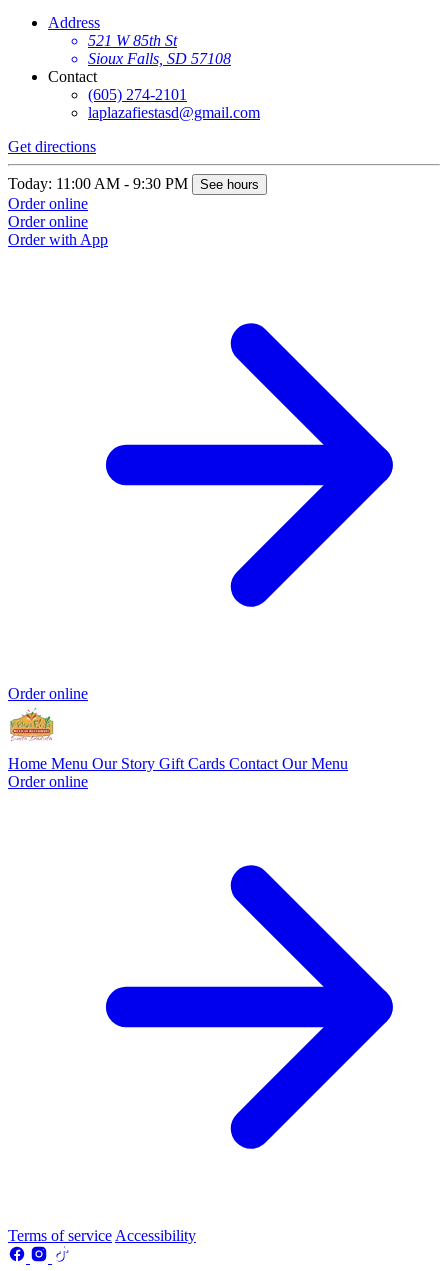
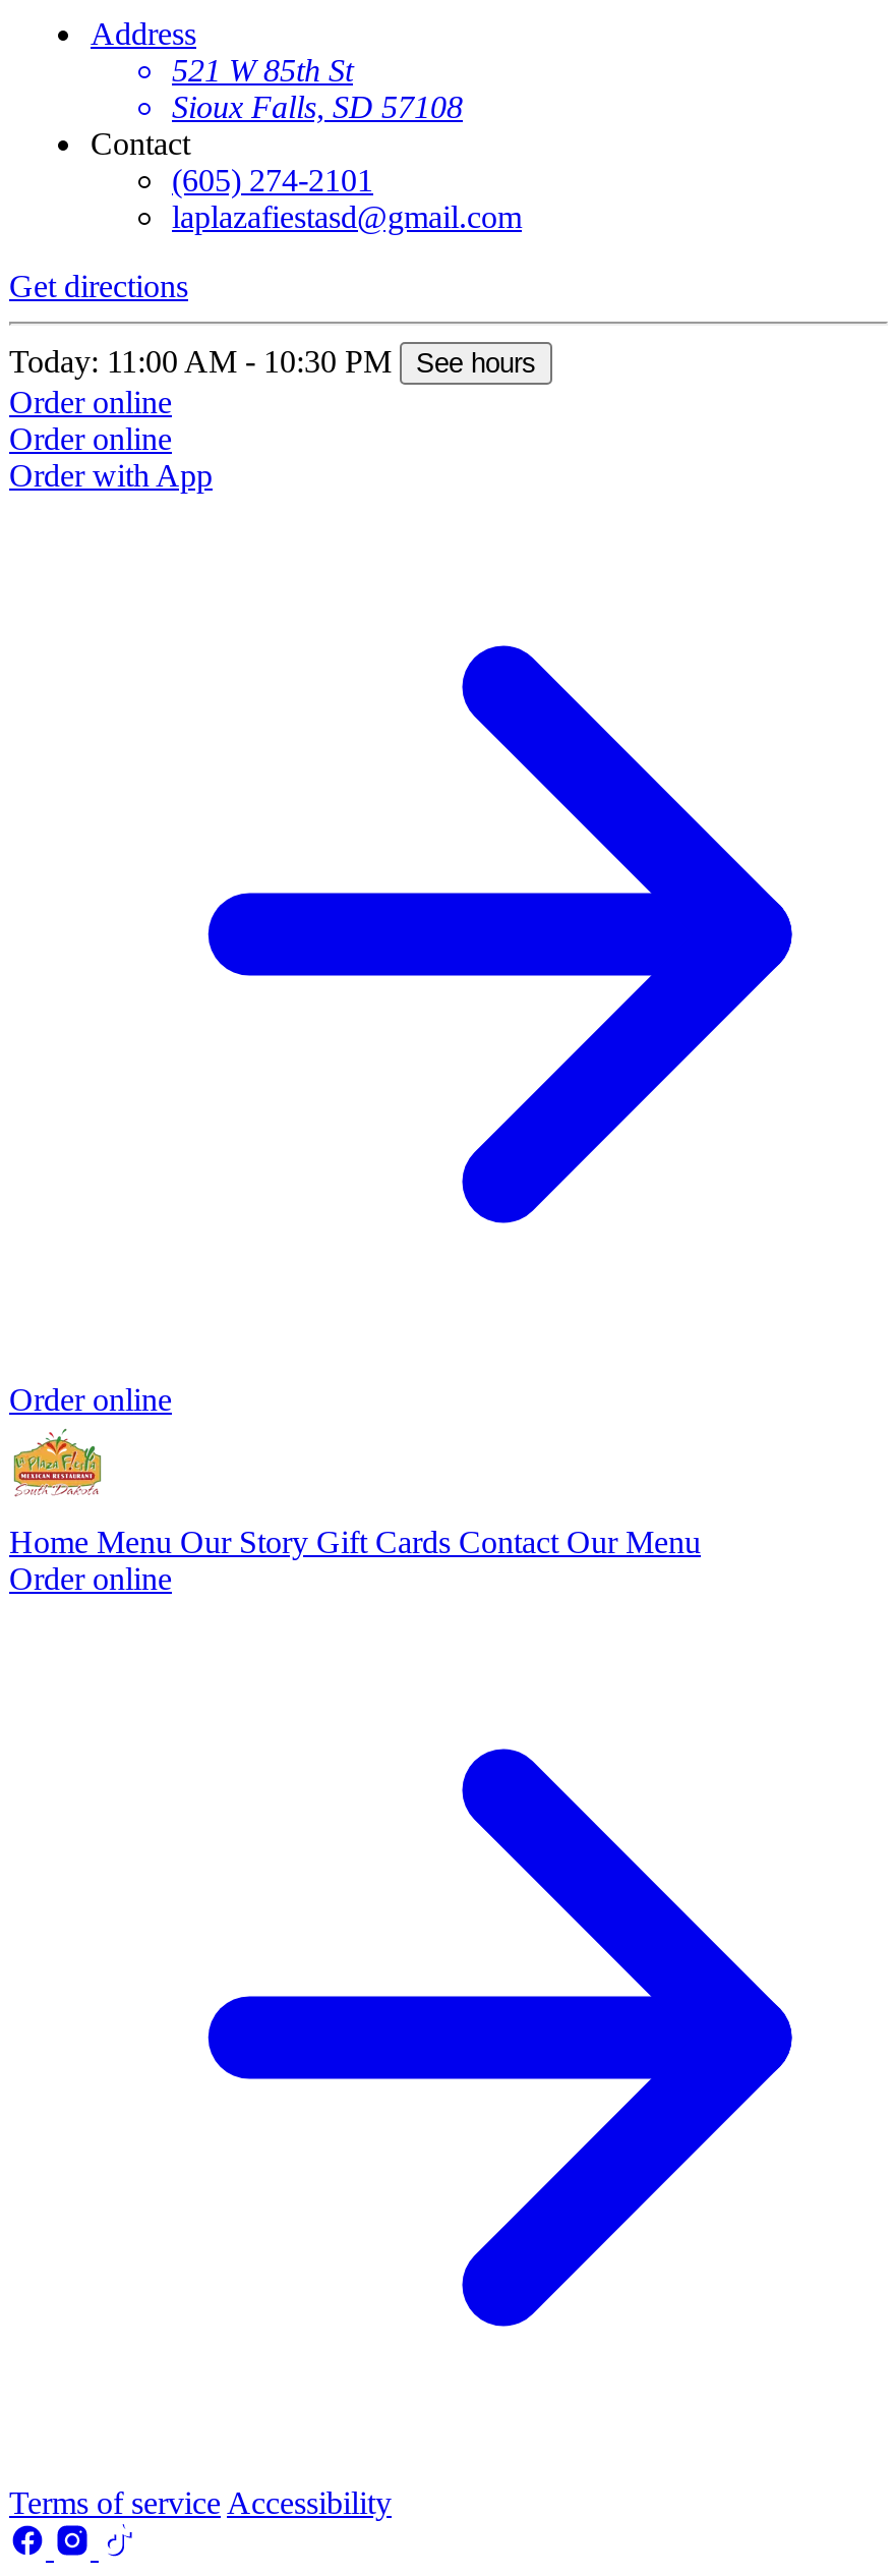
- Today: 11:00 AM - 9:30 PM See hours
+ Today: 11:00 AM - 10:30 PM See hours
